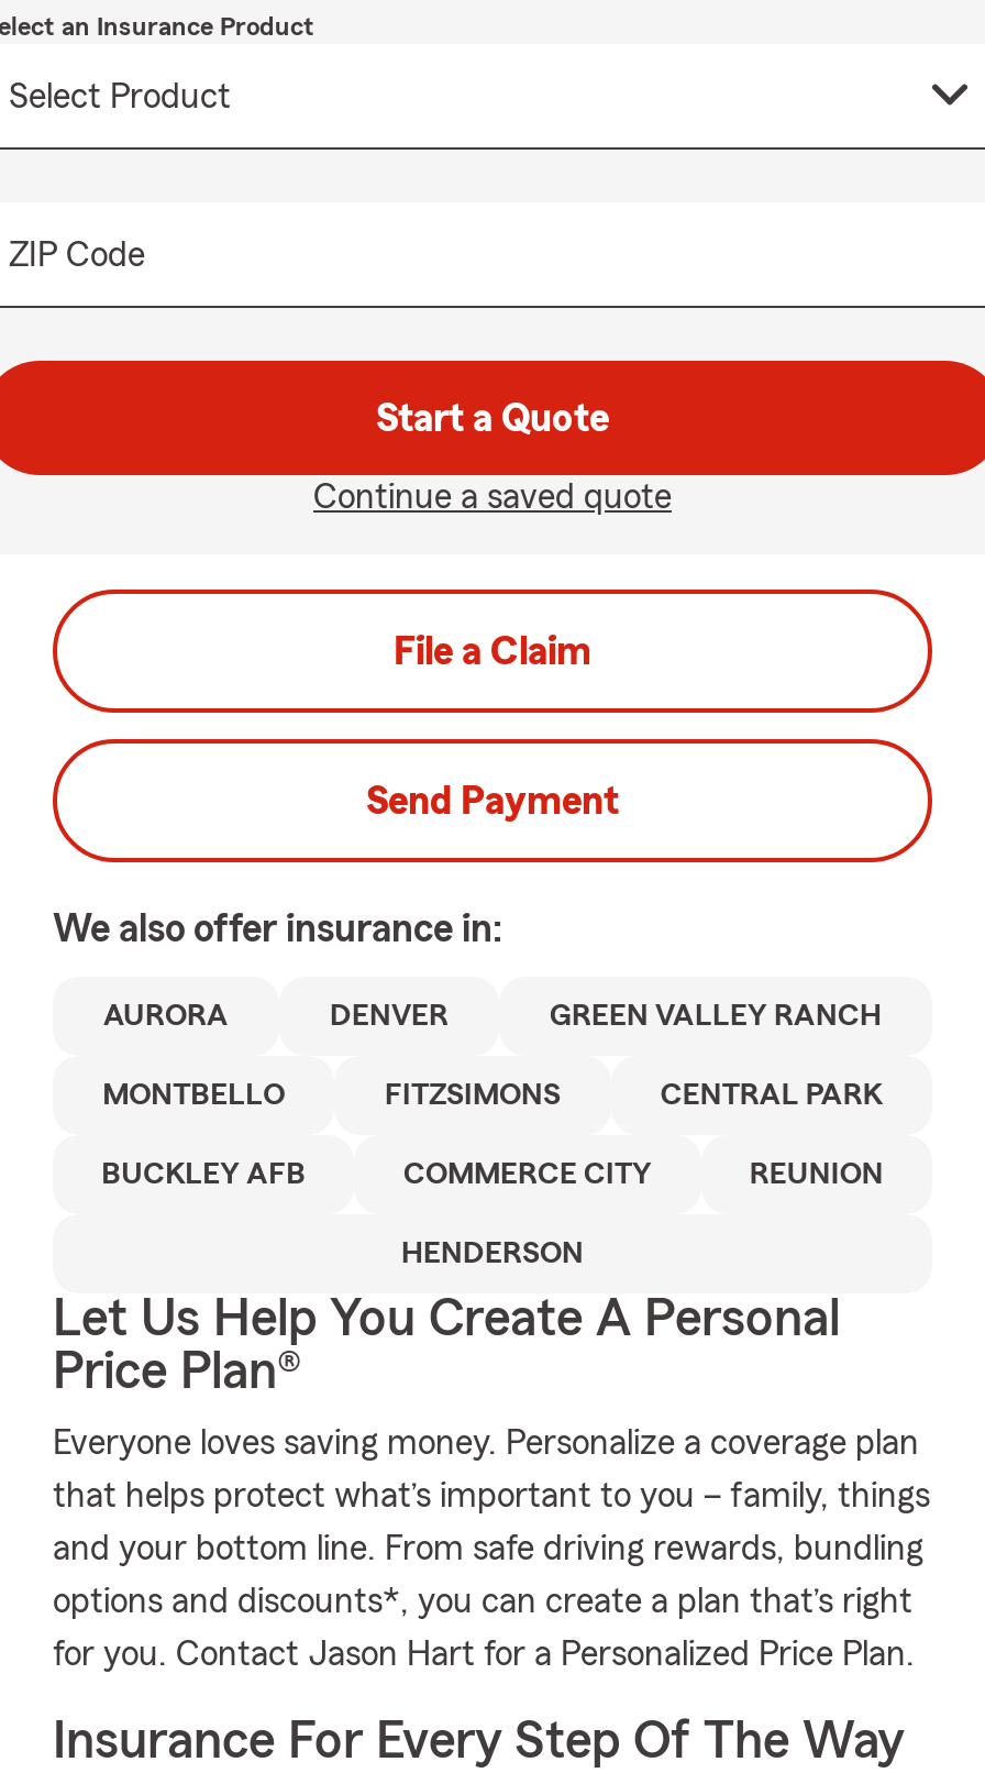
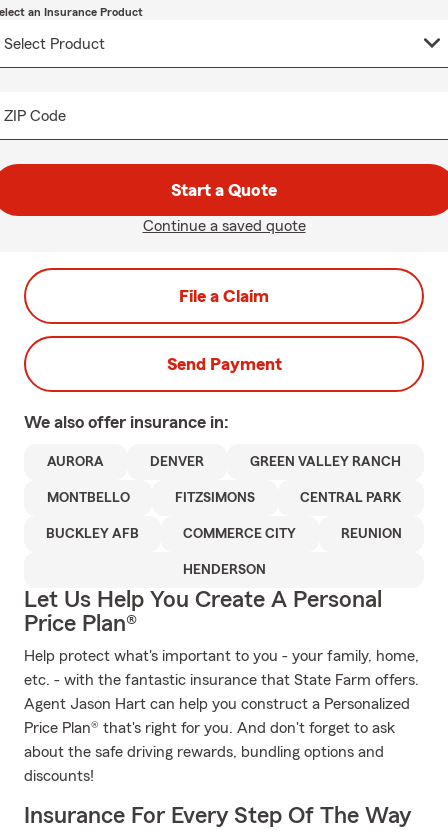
- Everyone loves saving money. Personalize a coverage plan
- that helps protect what’s important to you – family, things
- and your bottom line. From safe driving rewards, bundling
- options and discounts*, you can create a plan that’s right
- for you. Contact Jason Hart for a Personalized Price Plan.
+ Help protect what's important to you - your family, home,
+ etc. - with the fantastic insurance that State Farm offers.
+ Agent Jason Hart can help you construct a Personalized
+ Price Plan® that's right for you. And don't forget to ask
+ about the safe driving rewards, bundling options and
+ discounts!
